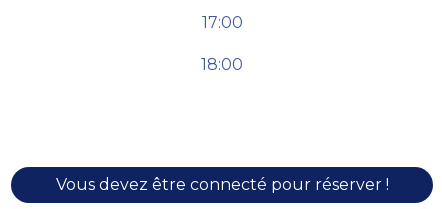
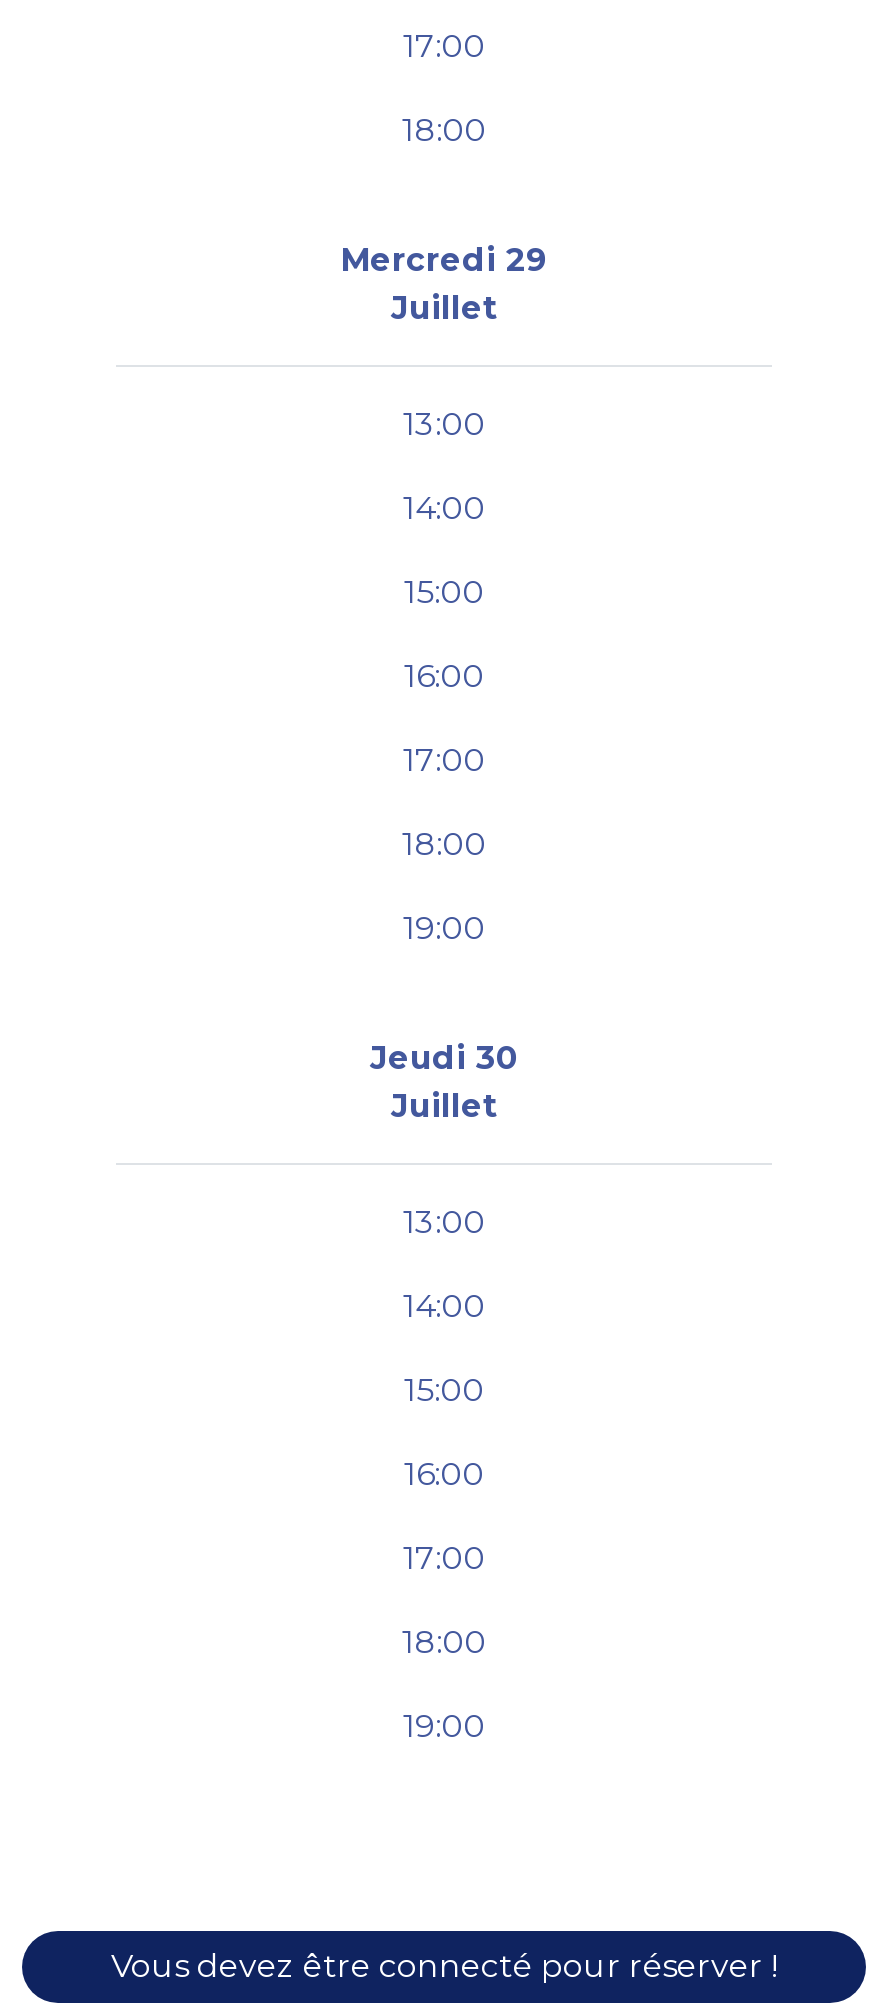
+ Mercredi 29
+ Juillet
+ 13:00
+ 14:00
+ 15:00
+ 16:00
+ 17:00
+ 18:00
+ 19:00
+ Jeudi 30
+ Juillet
+ 13:00
+ 14:00
+ 15:00
+ 16:00
+ 17:00
+ 18:00
+ 19:00
